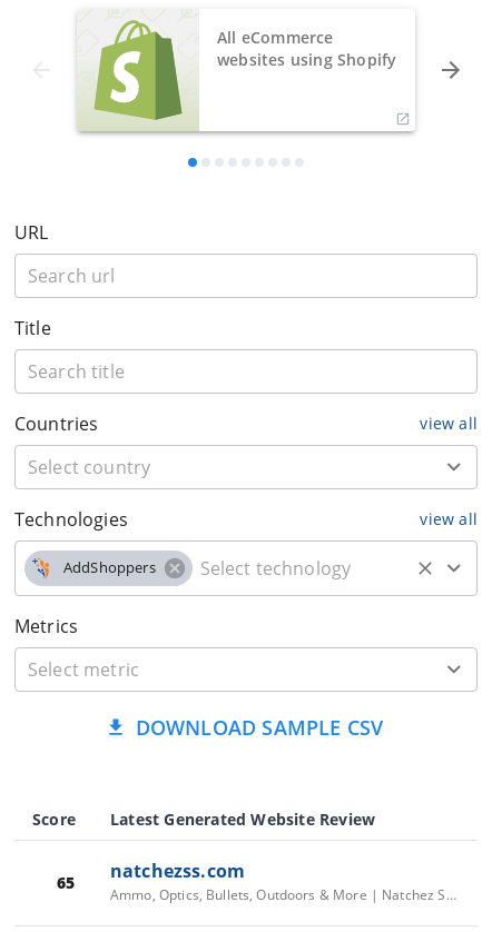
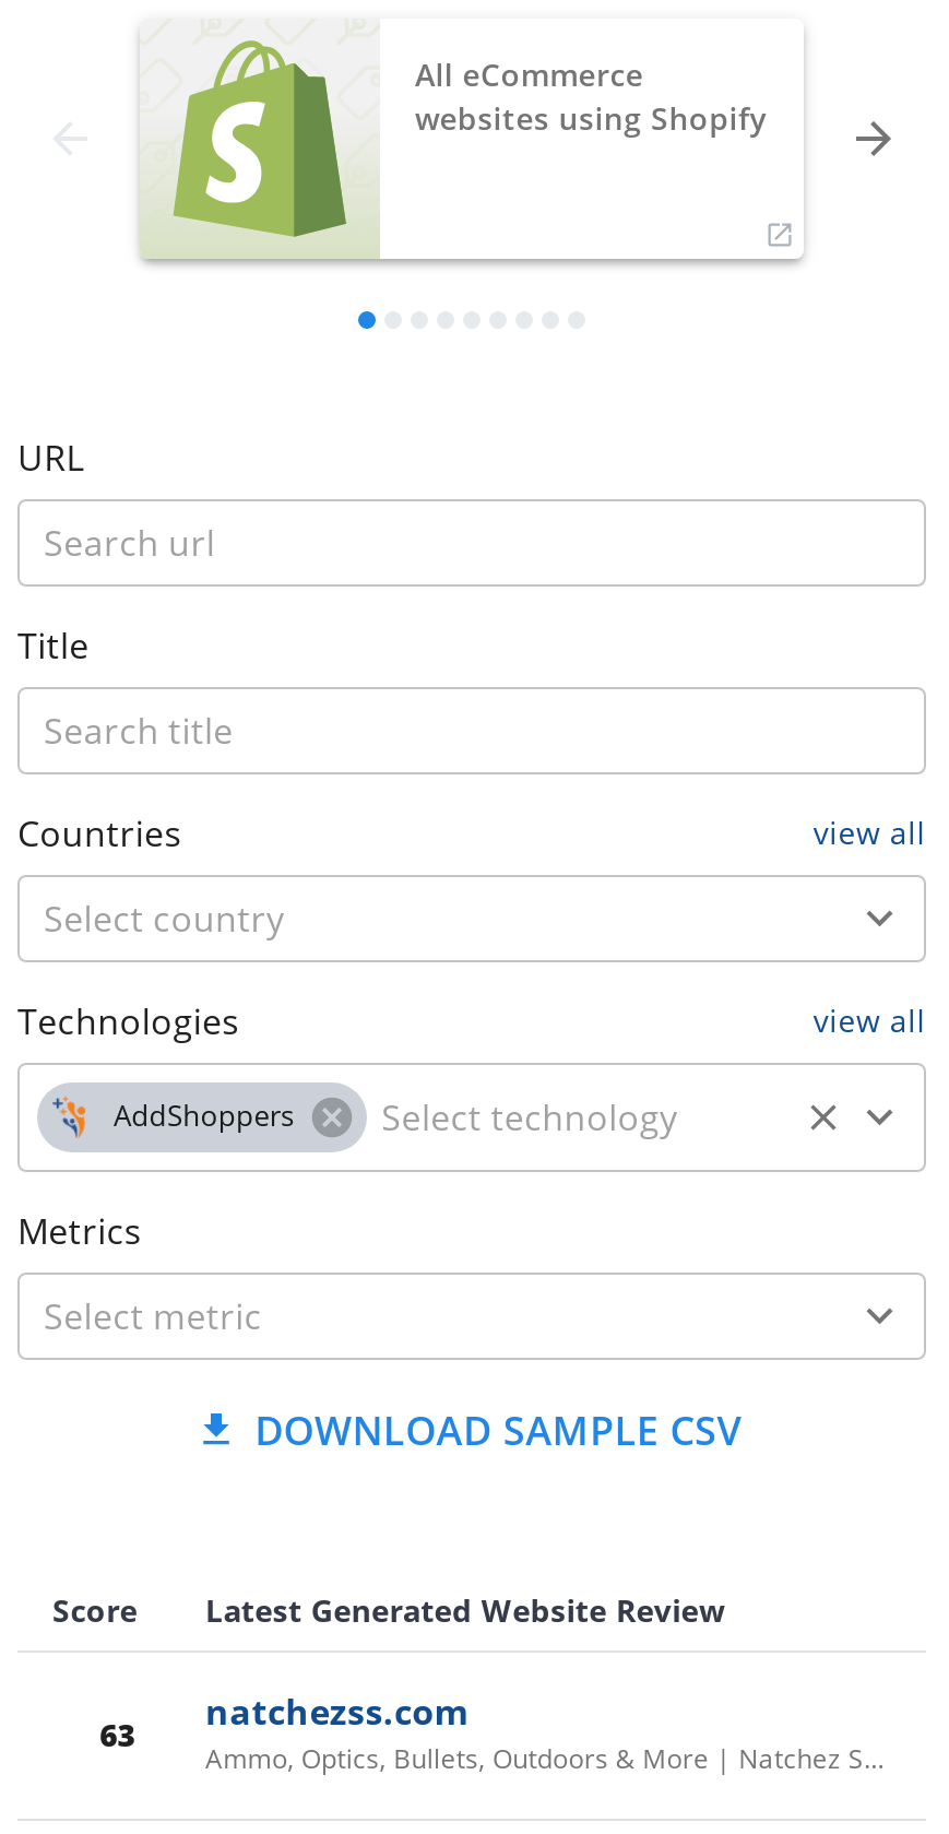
- 65 natchezss.com
+ 63 natchezss.com
